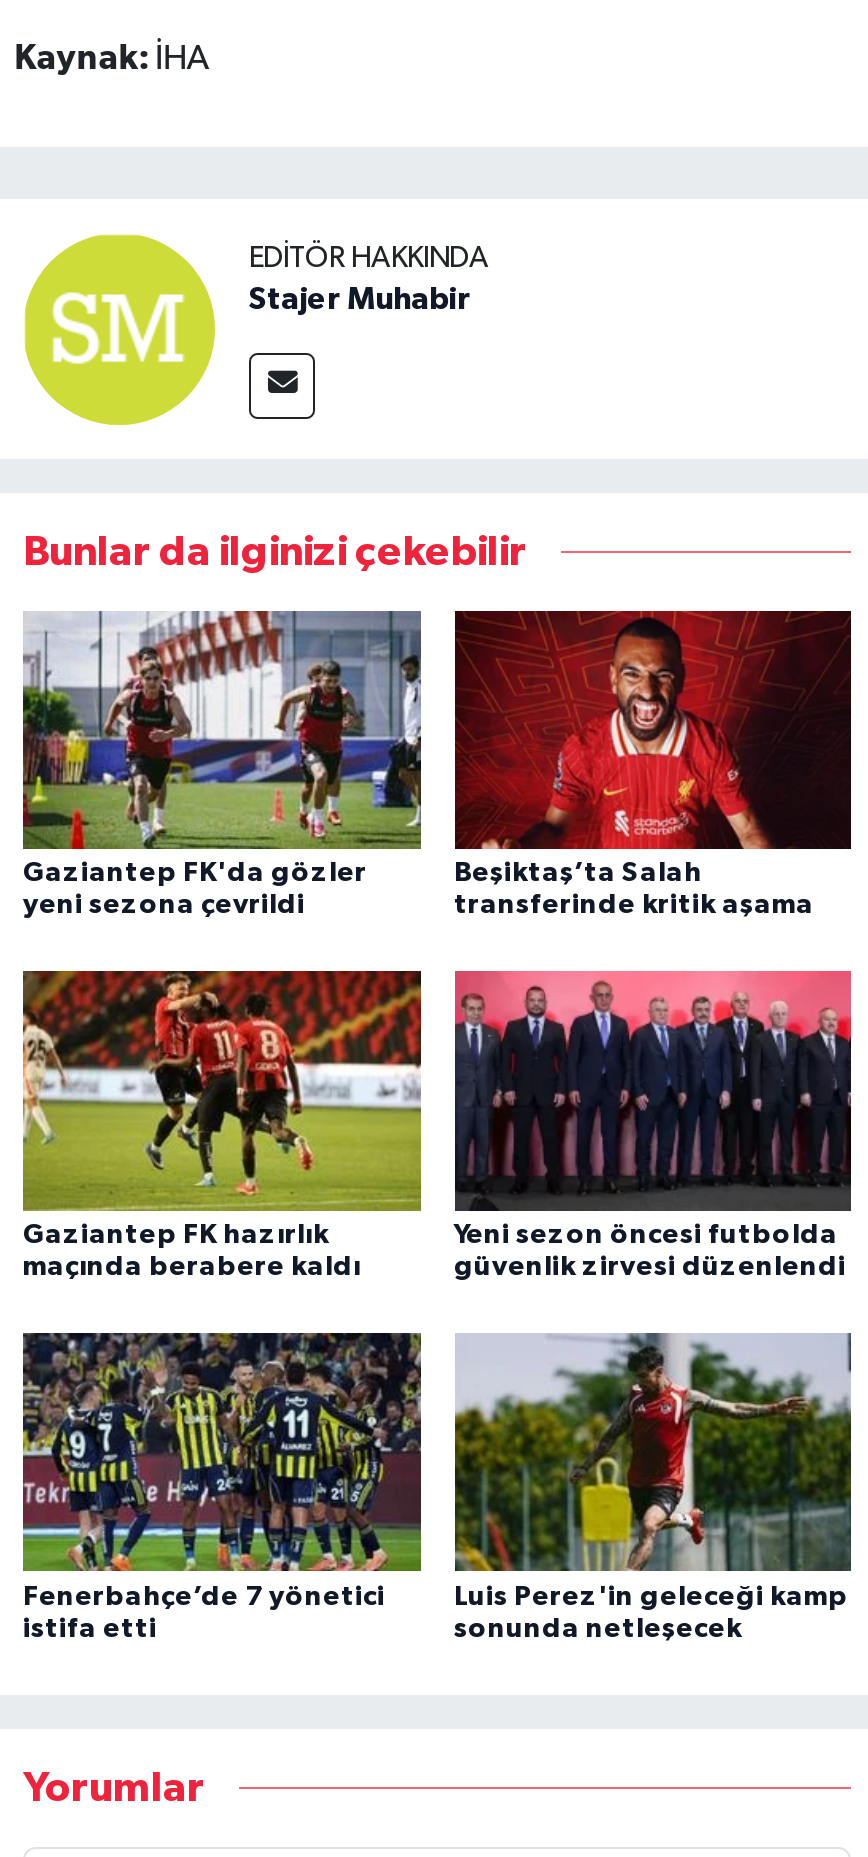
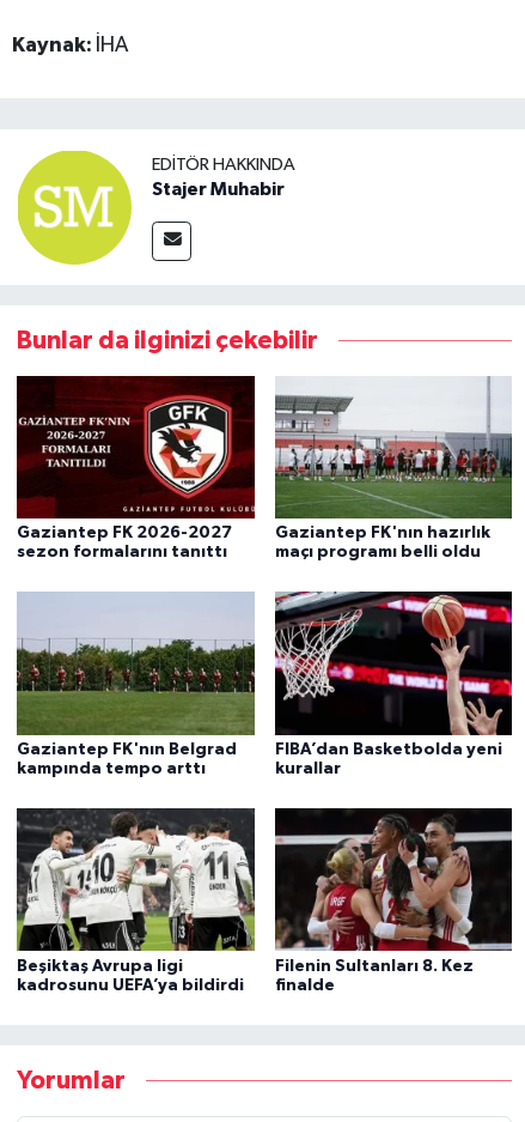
- [image]
- Gaziantep FK'da gözler
- yeni sezona çevrildi
+ [image]
+ Gaziantep FK 2026-2027
+ sezon formalarını tanıttı

- [image]
- Beşiktaş’ta Salah
- transferinde kritik aşama
+ [image]
+ Gaziantep FK'nın hazırlık
+ maçı programı belli oldu

- [image]
- Gaziantep FK hazırlık
- maçında berabere kaldı
+ [image]
+ Gaziantep FK'nın Belgrad
+ kampında tempo arttı

- [image]
- Yeni sezon öncesi futbolda
- güvenlik zirvesi düzenlendi
+ [image]
+ FIBA’dan Basketbolda yeni
+ kurallar

- [image]
- Fenerbahçe’de 7 yönetici
- istifa etti
+ [image]
+ Beşiktaş Avrupa ligi
+ kadrosunu UEFA’ya bildirdi

- [image]
- Luis Perez'in geleceği kamp
- sonunda netleşecek
+ [image]
+ Filenin Sultanları 8. Kez
+ finalde
